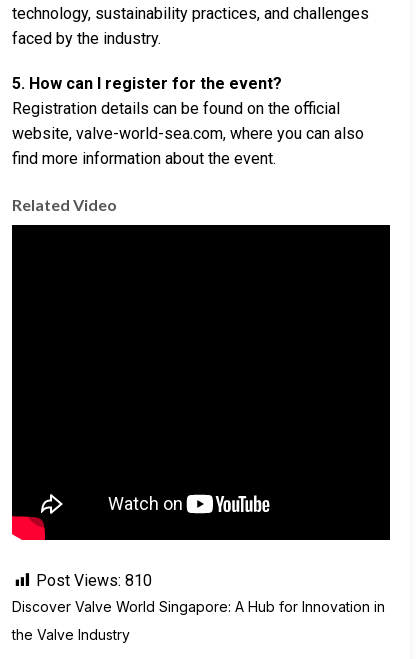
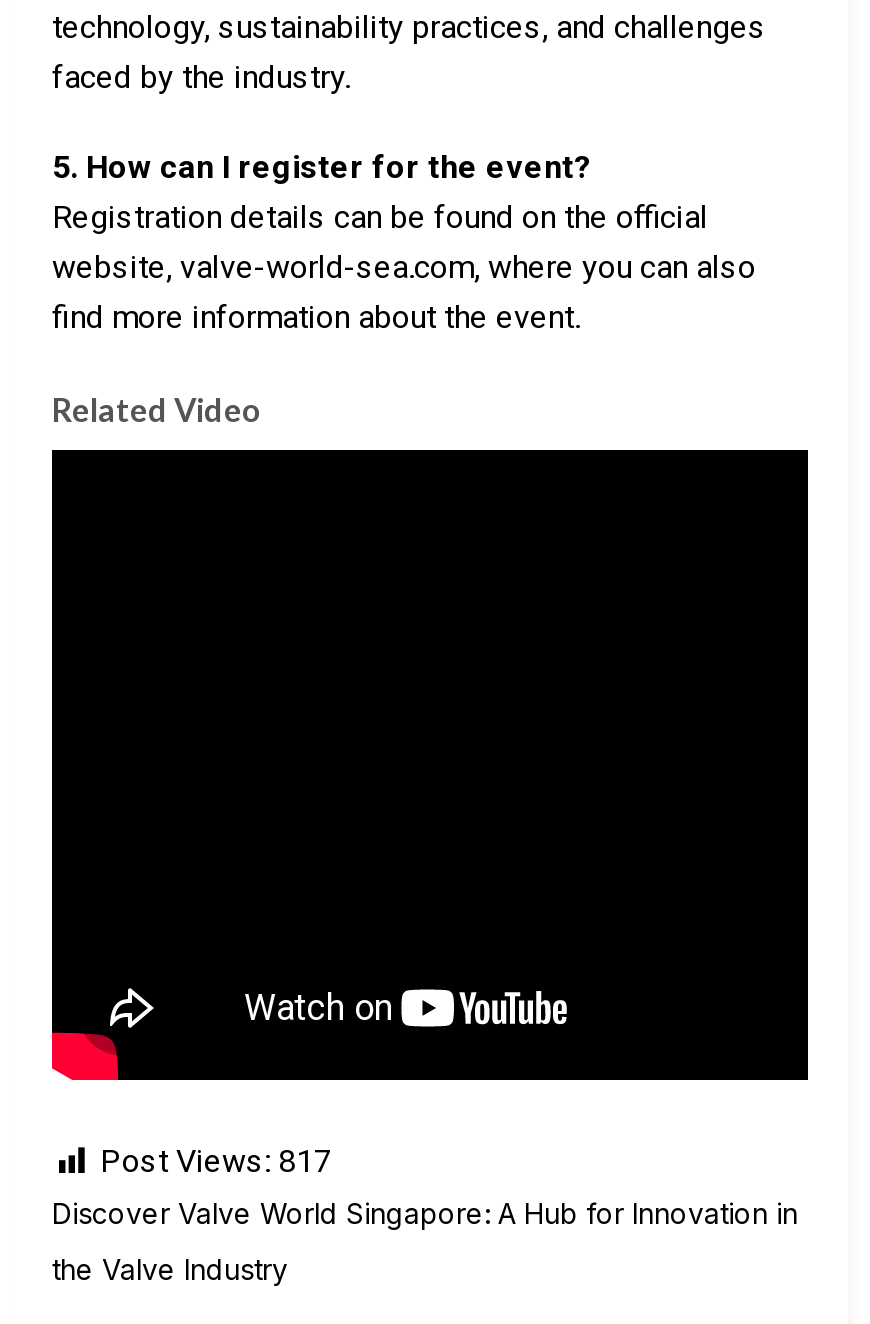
- Post Views: 810
+ Post Views: 817
